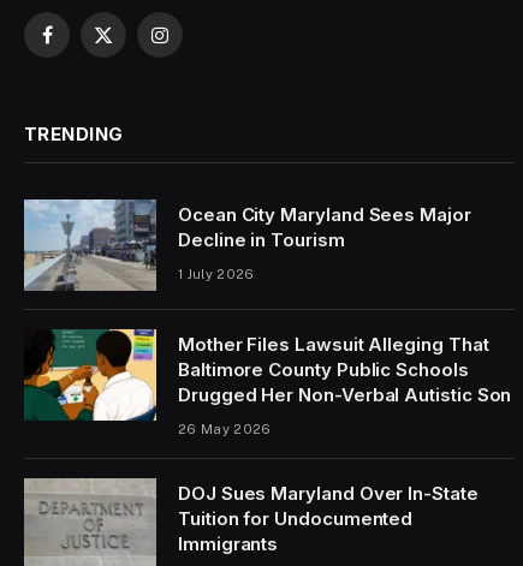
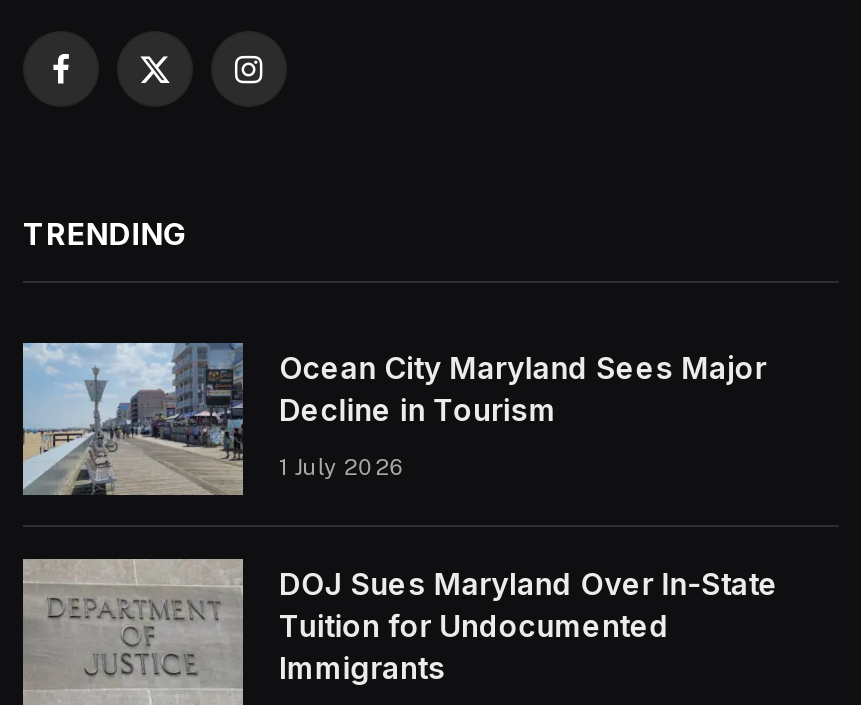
- [image]
- Mother Files Lawsuit Alleging That
- Baltimore County Public Schools
- Drugged Her Non-Verbal Autistic Son
- 26 May 2026
